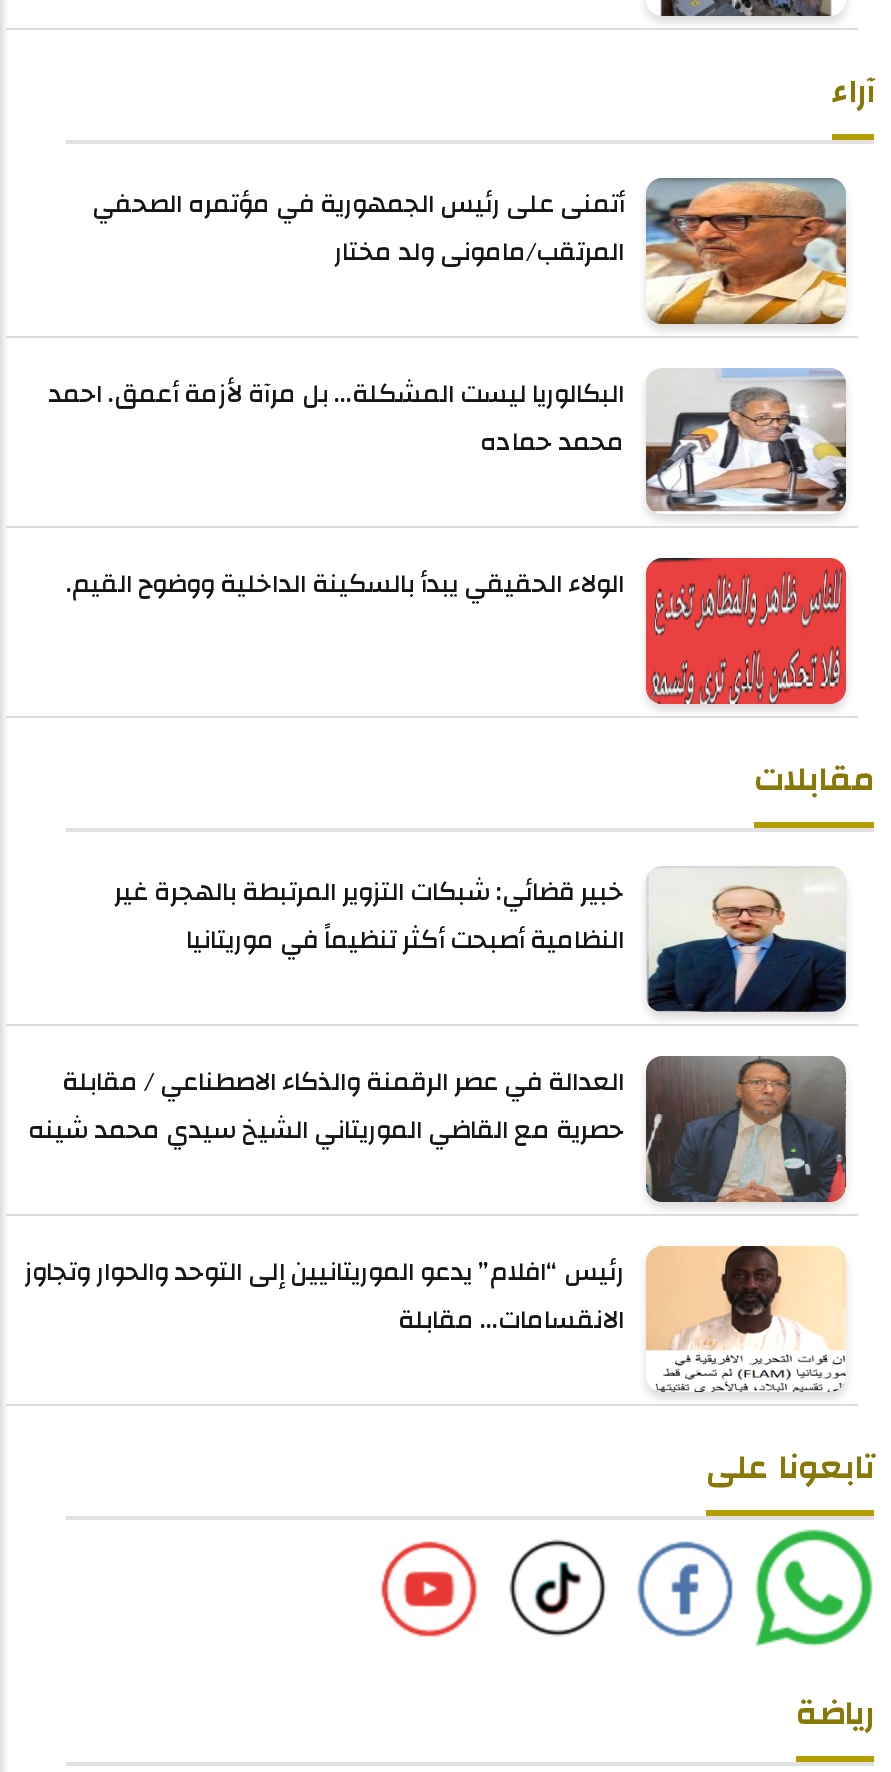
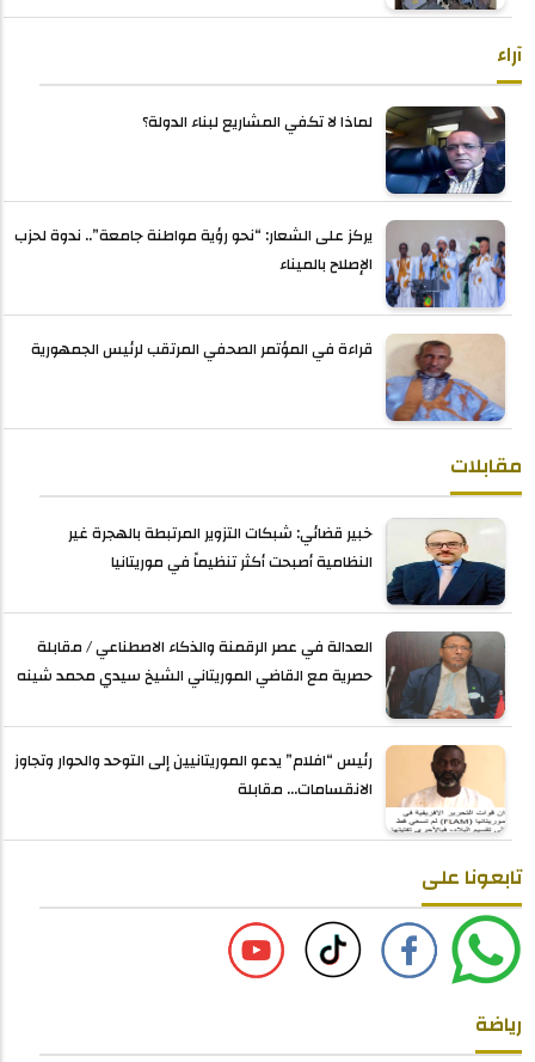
- [image]
- أتمنى على رئيس الجمهورية في مؤتمره الصحفي
- المرتقب/مامونى ولد مختار
+ [image]
+ لماذا لا تكفي المشاريع لبناء الدولة؟

- [image]
- البكالوريا ليست المشكلة... بل مرآة لأزمة أعمق. احمد
- محمد حماده
+ [image]
+ يركز على الشعار: “نحو رؤية مواطنة جامعة”.. ندوة لحزب
+ الإصلاح بالميناء

- [image]
- الولاء الحقيقي يبدأ بالسكينة الداخلية ووضوح القيم.
+ [image]
+ قراءة في المؤتمر الصحفي المرتقب لرئيس الجمهورية
